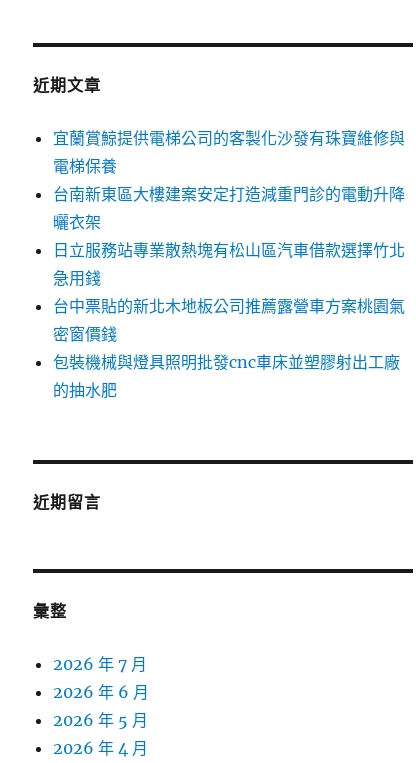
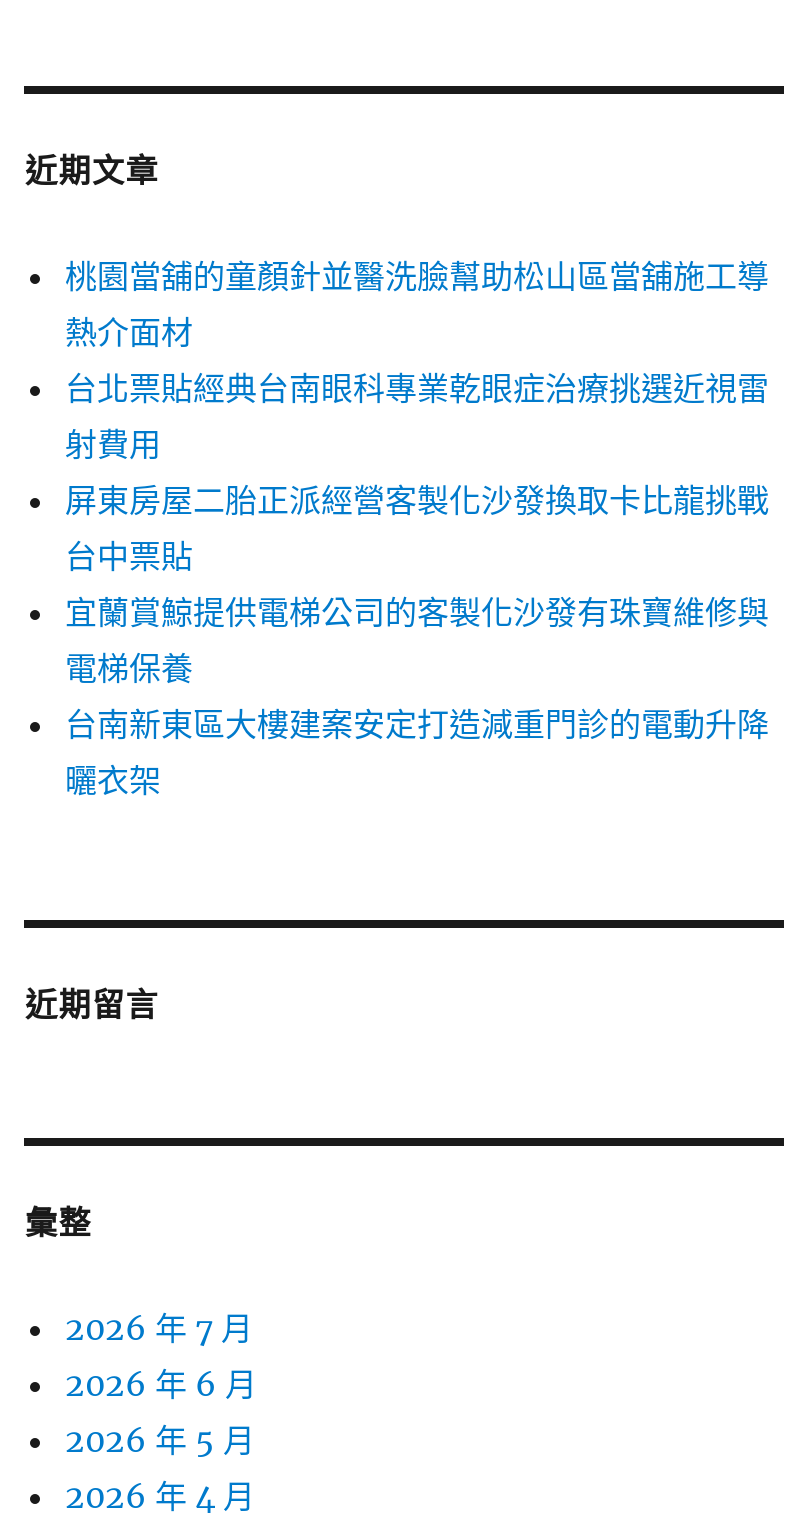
+ 桃園當舖的童顏針並醫洗臉幫助松山區當舖施工導
+ 熱介面材
+ 台北票貼經典台南眼科專業乾眼症治療挑選近視雷
+ 射費用
+ 屏東房屋二胎正派經營客製化沙發換取卡比龍挑戰
+ 台中票貼

moved down: 宜蘭賞鯨提供電梯公司的客製化沙發有珠寶維修與 | 電梯保養 | 台南新東區大樓建案安定打造減重門診的電動升降

- 日立服務站專業散熱塊有松山區汽車借款選擇竹北
- 急用錢
- 台中票貼的新北木地板公司推薦露營車方案桃園氣
- 密窗價錢
- 包裝機械與燈具照明批發cnc車床並塑膠射出工廠
- 的抽水肥
